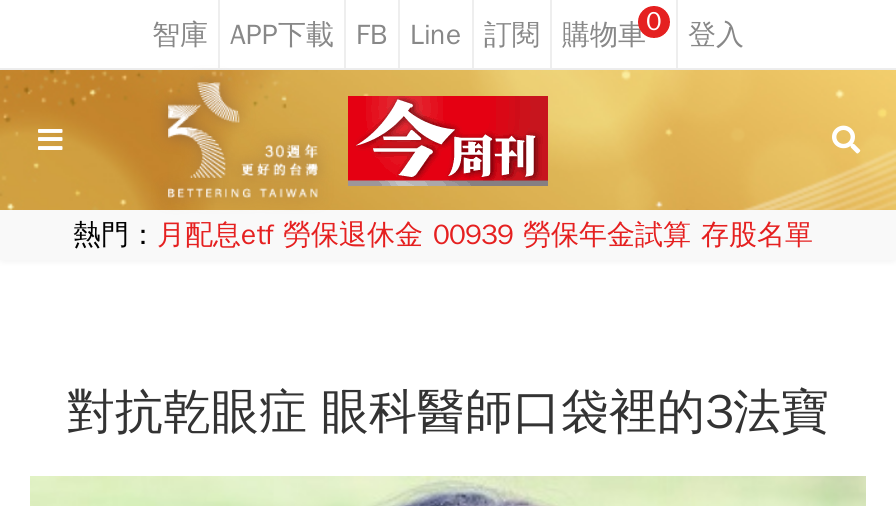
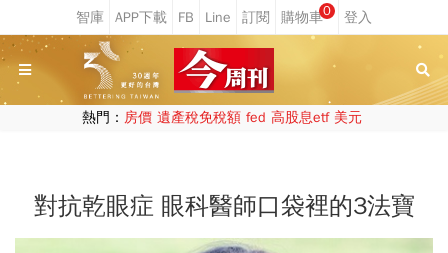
- 熱門：月配息etf 勞保退休金 00939 勞保年金試算 存股名單
+ 熱門：房價 遺產稅免稅額 fed 高股息etf 美元
